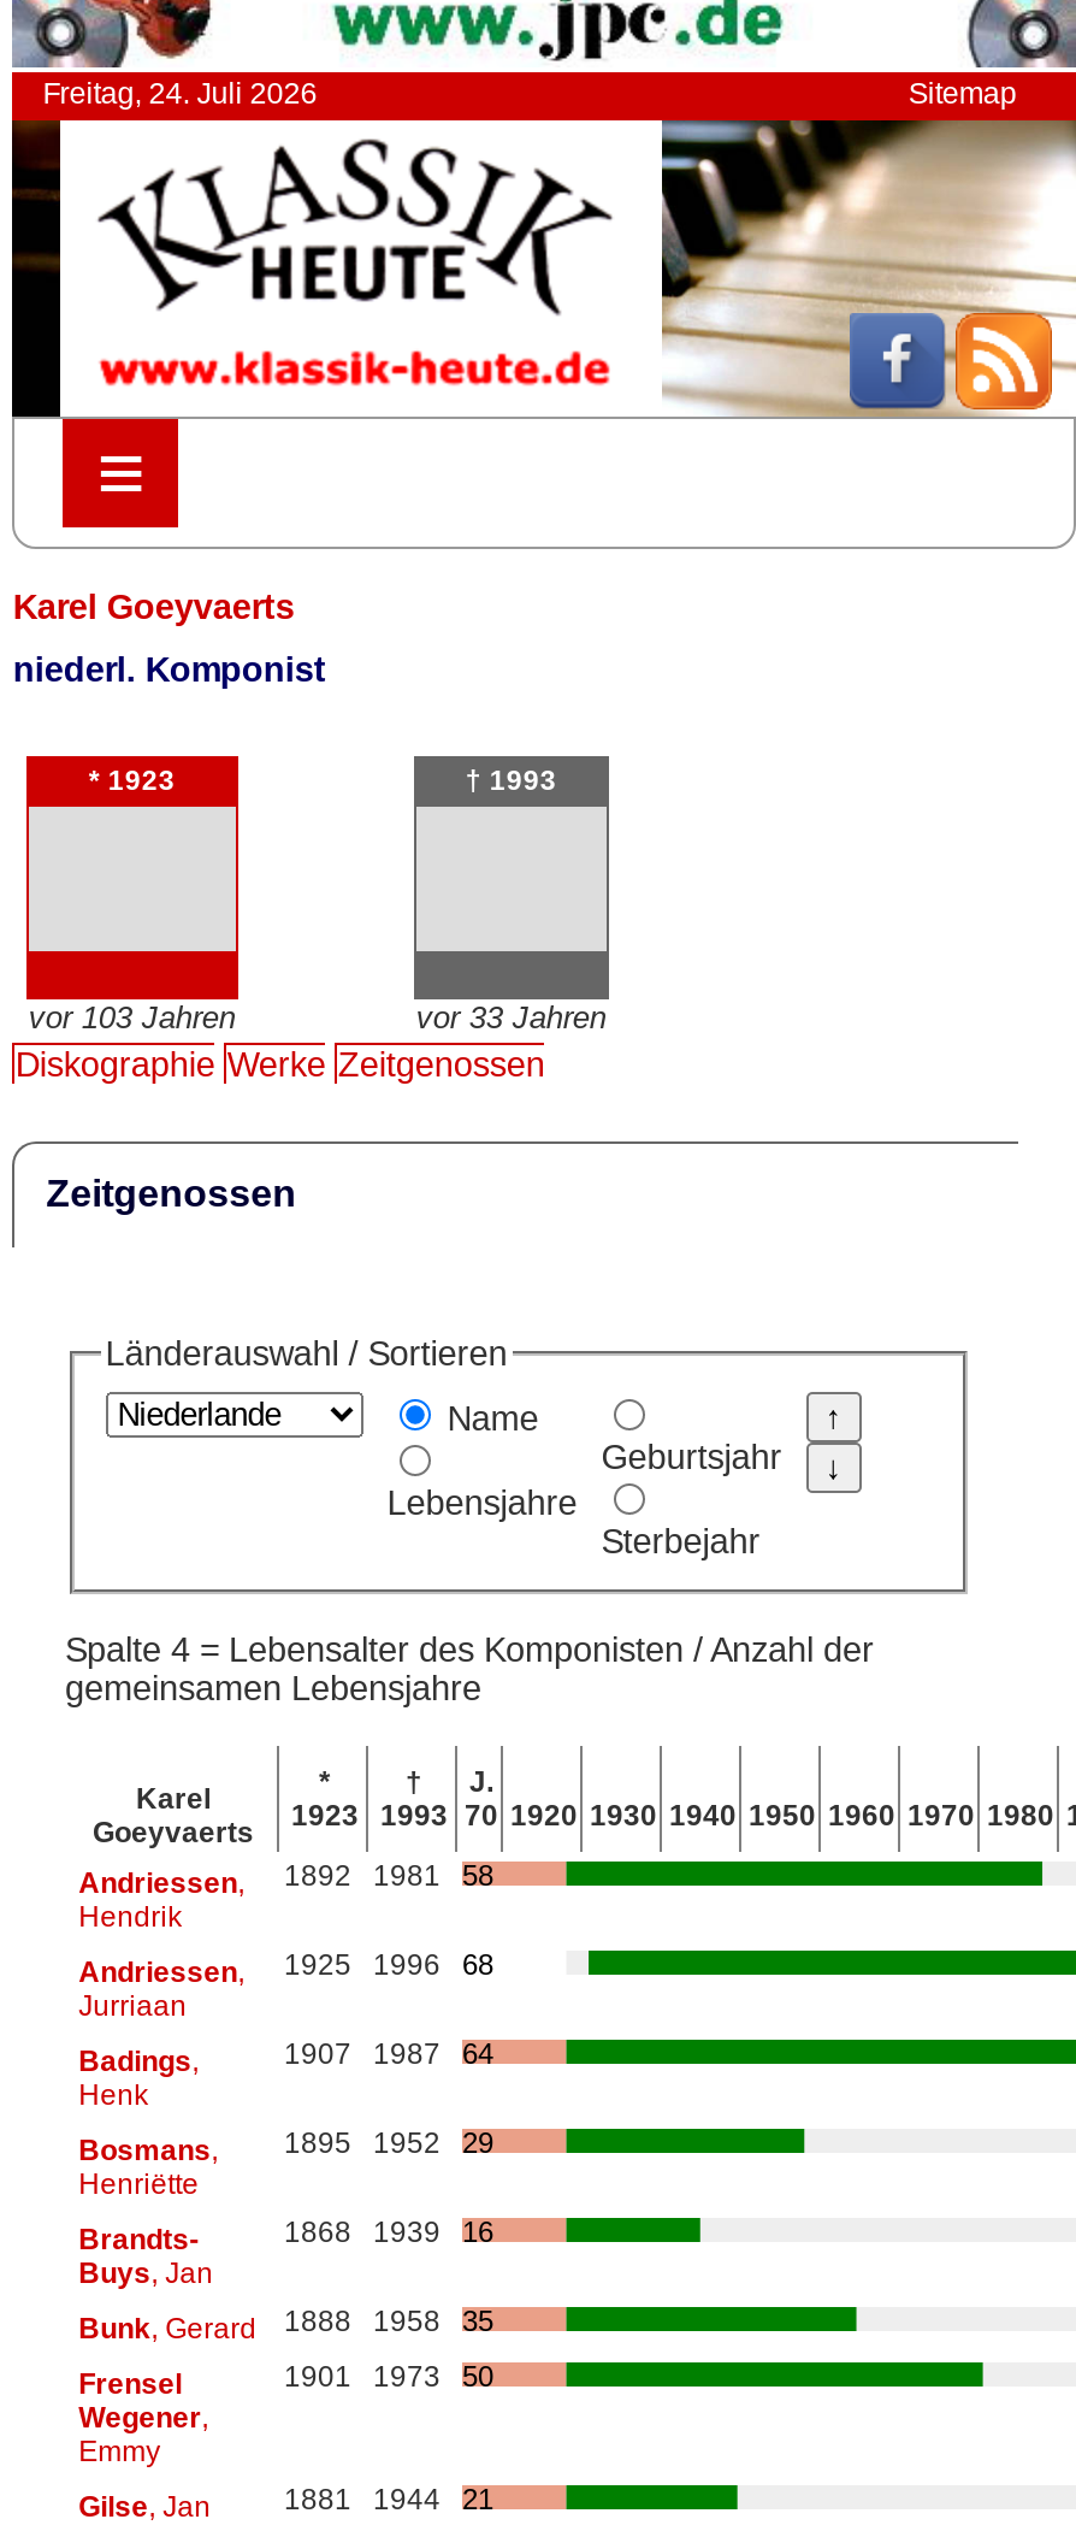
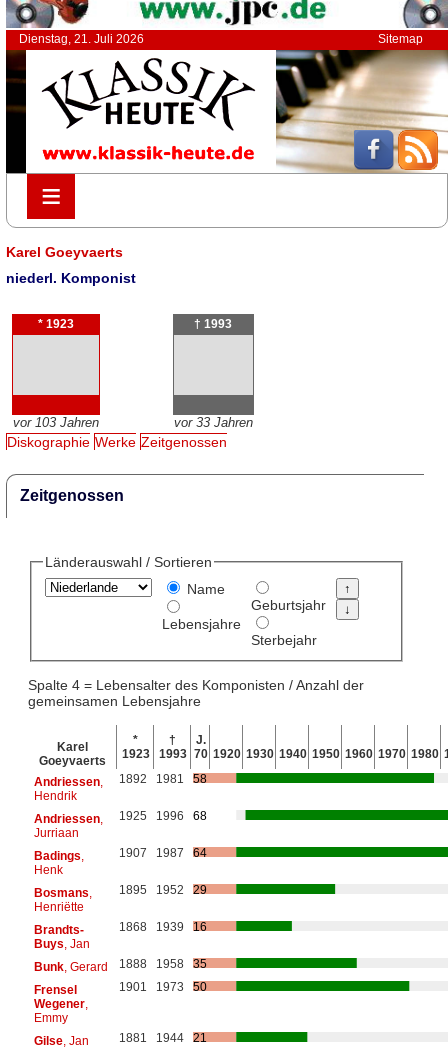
- Freitag, 24. Juli 2026
+ Dienstag, 21. Juli 2026
